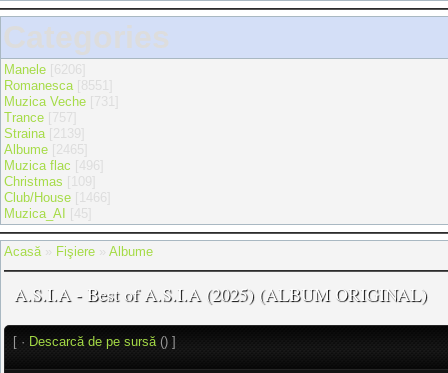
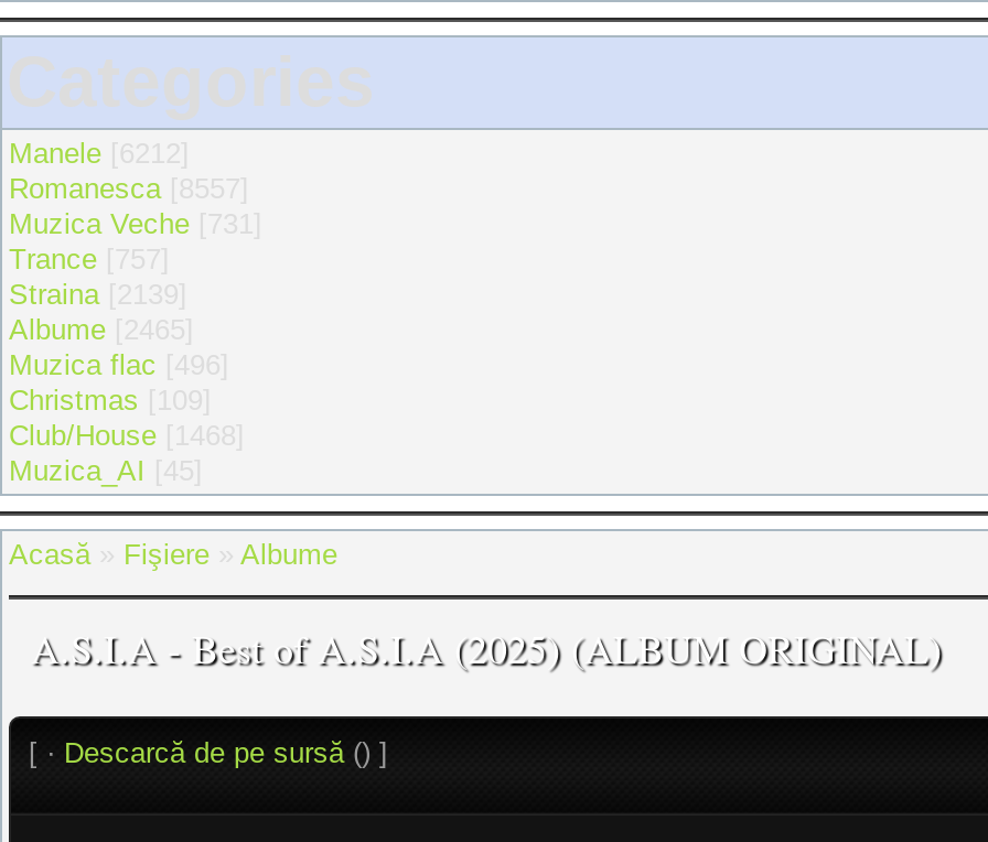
- Manele [6206]
+ Manele [6212]

- Romanesca [8551]
+ Romanesca [8557]

- Club/House [1466]
+ Club/House [1468]
